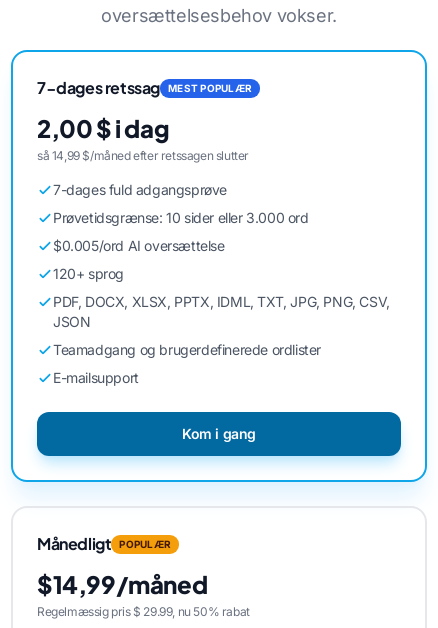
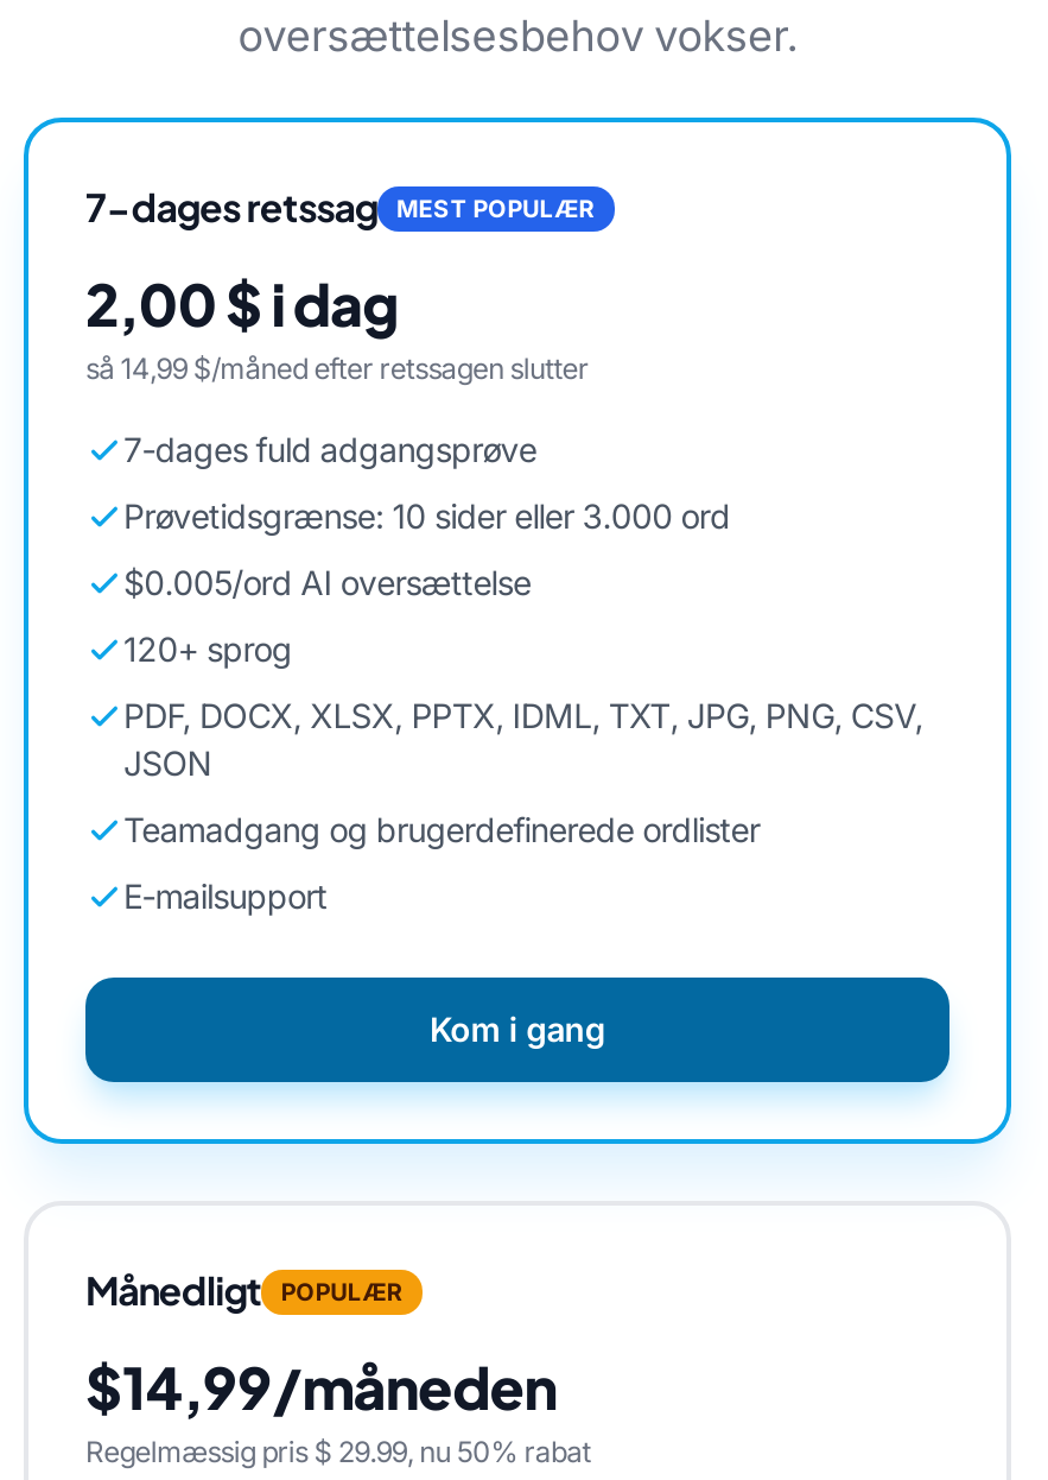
- $14,99/måned
+ $14,99/måneden
